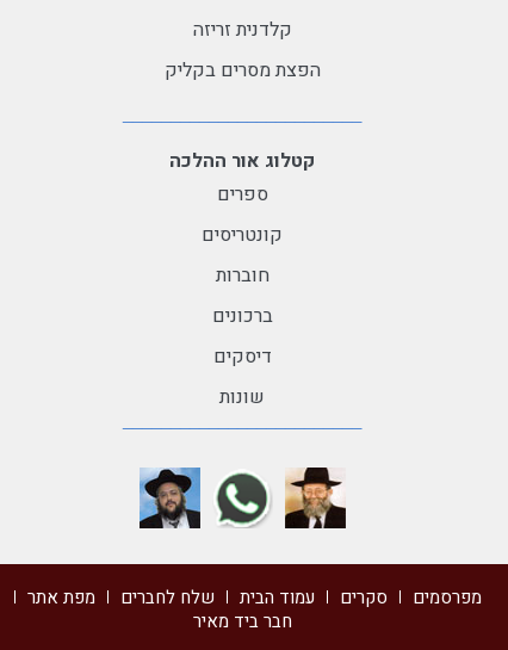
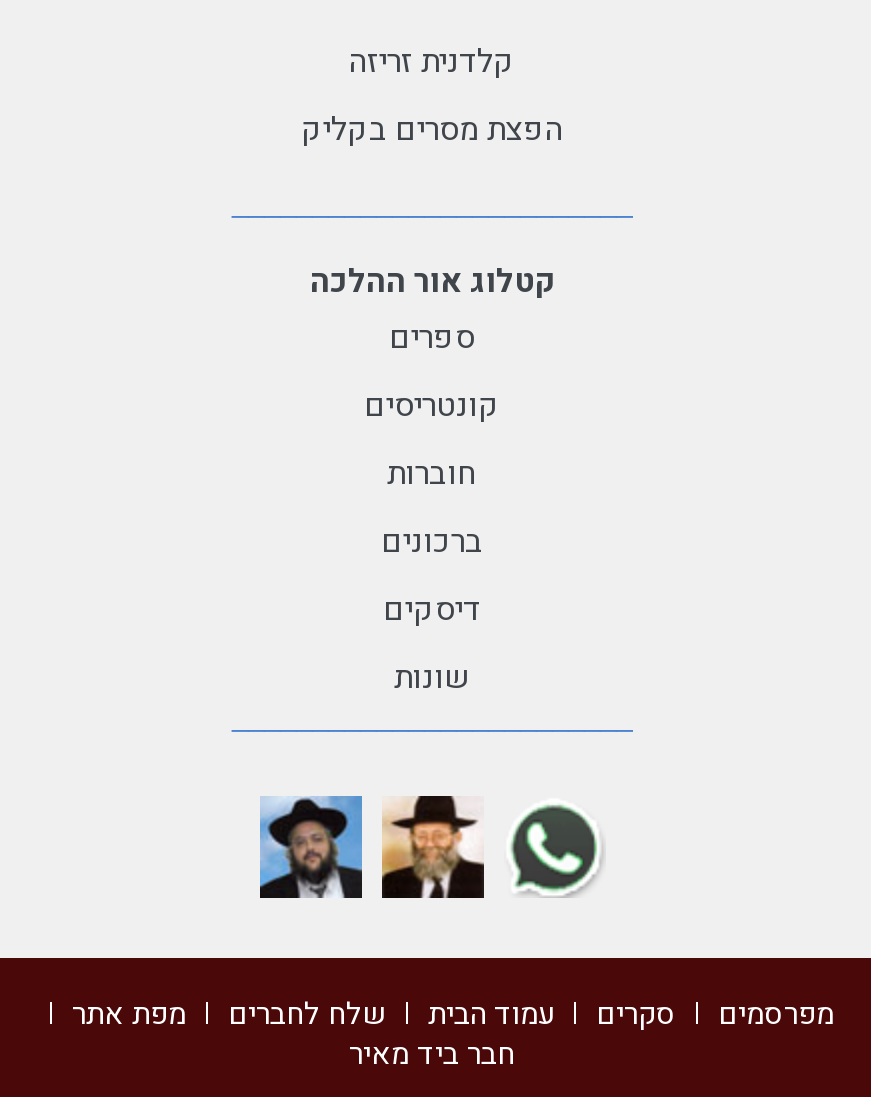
- [image]
+ [image]

- [image]
+ [image]
